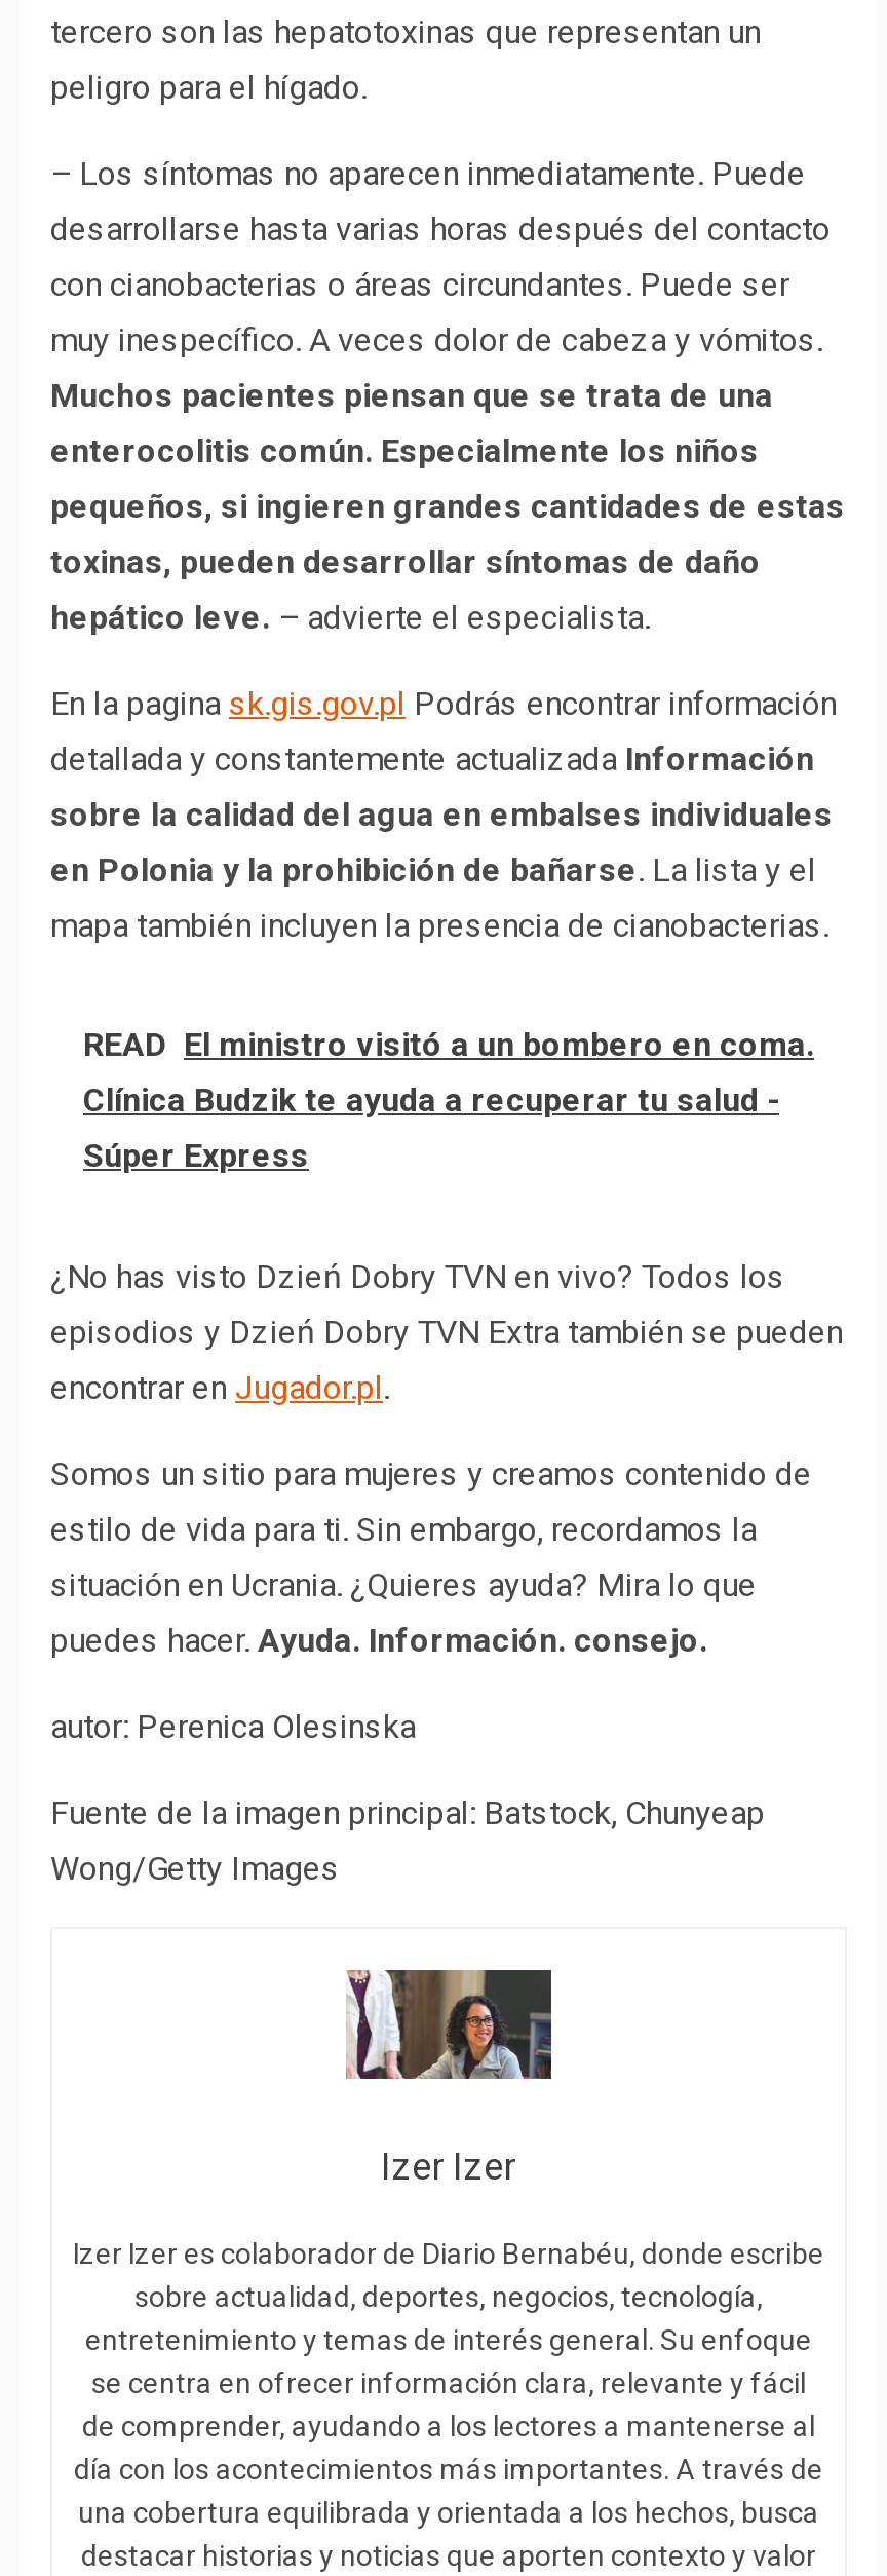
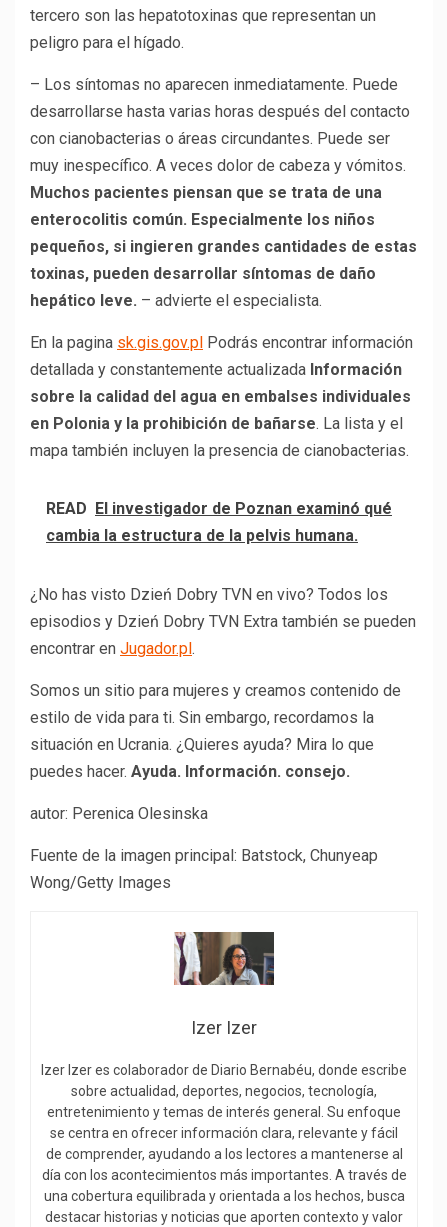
- READ El ministro visitó a un bombero en coma.
- Clínica Budzik te ayuda a recuperar tu salud -
- Súper Express
+ READ El investigador de Poznan examinó qué
+ cambia la estructura de la pelvis humana.
